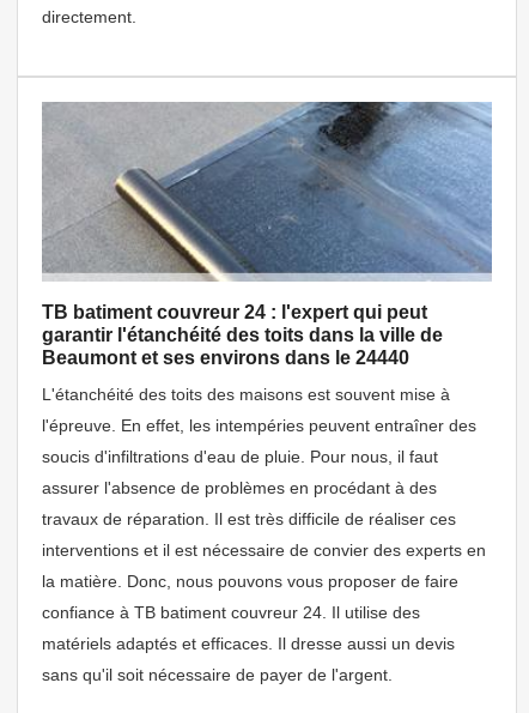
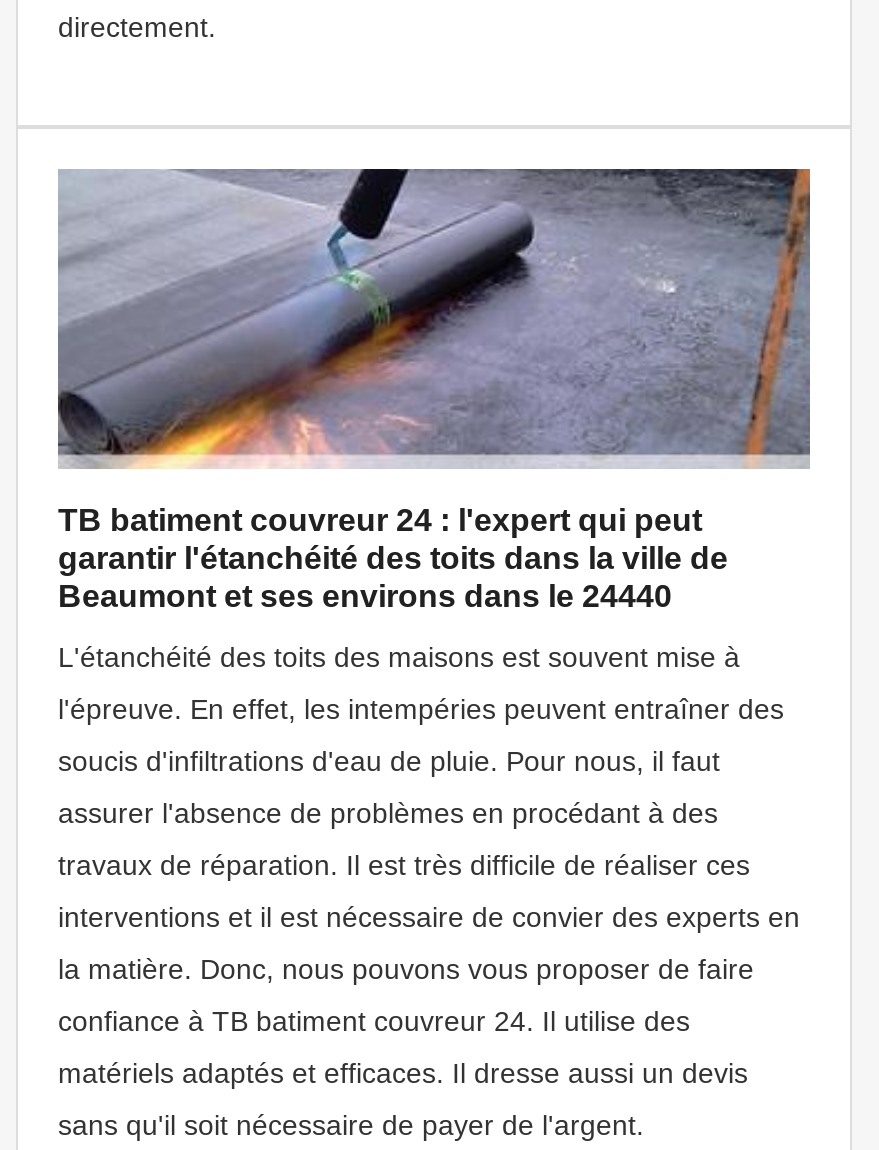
- [image]
+ [image]
